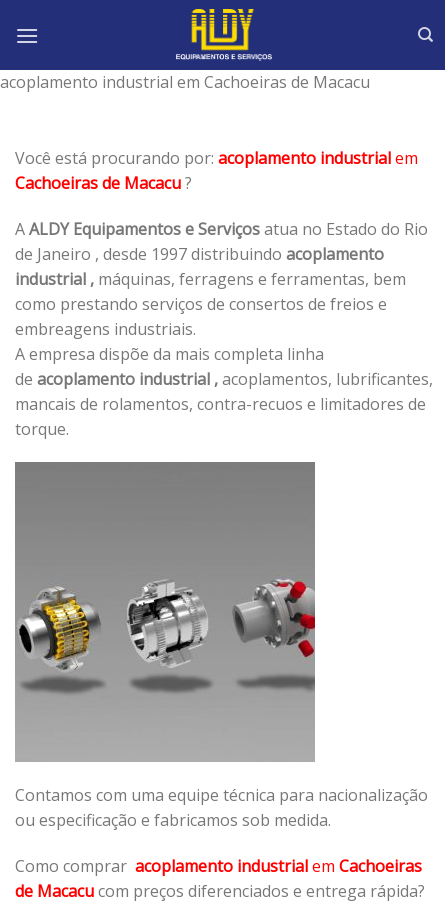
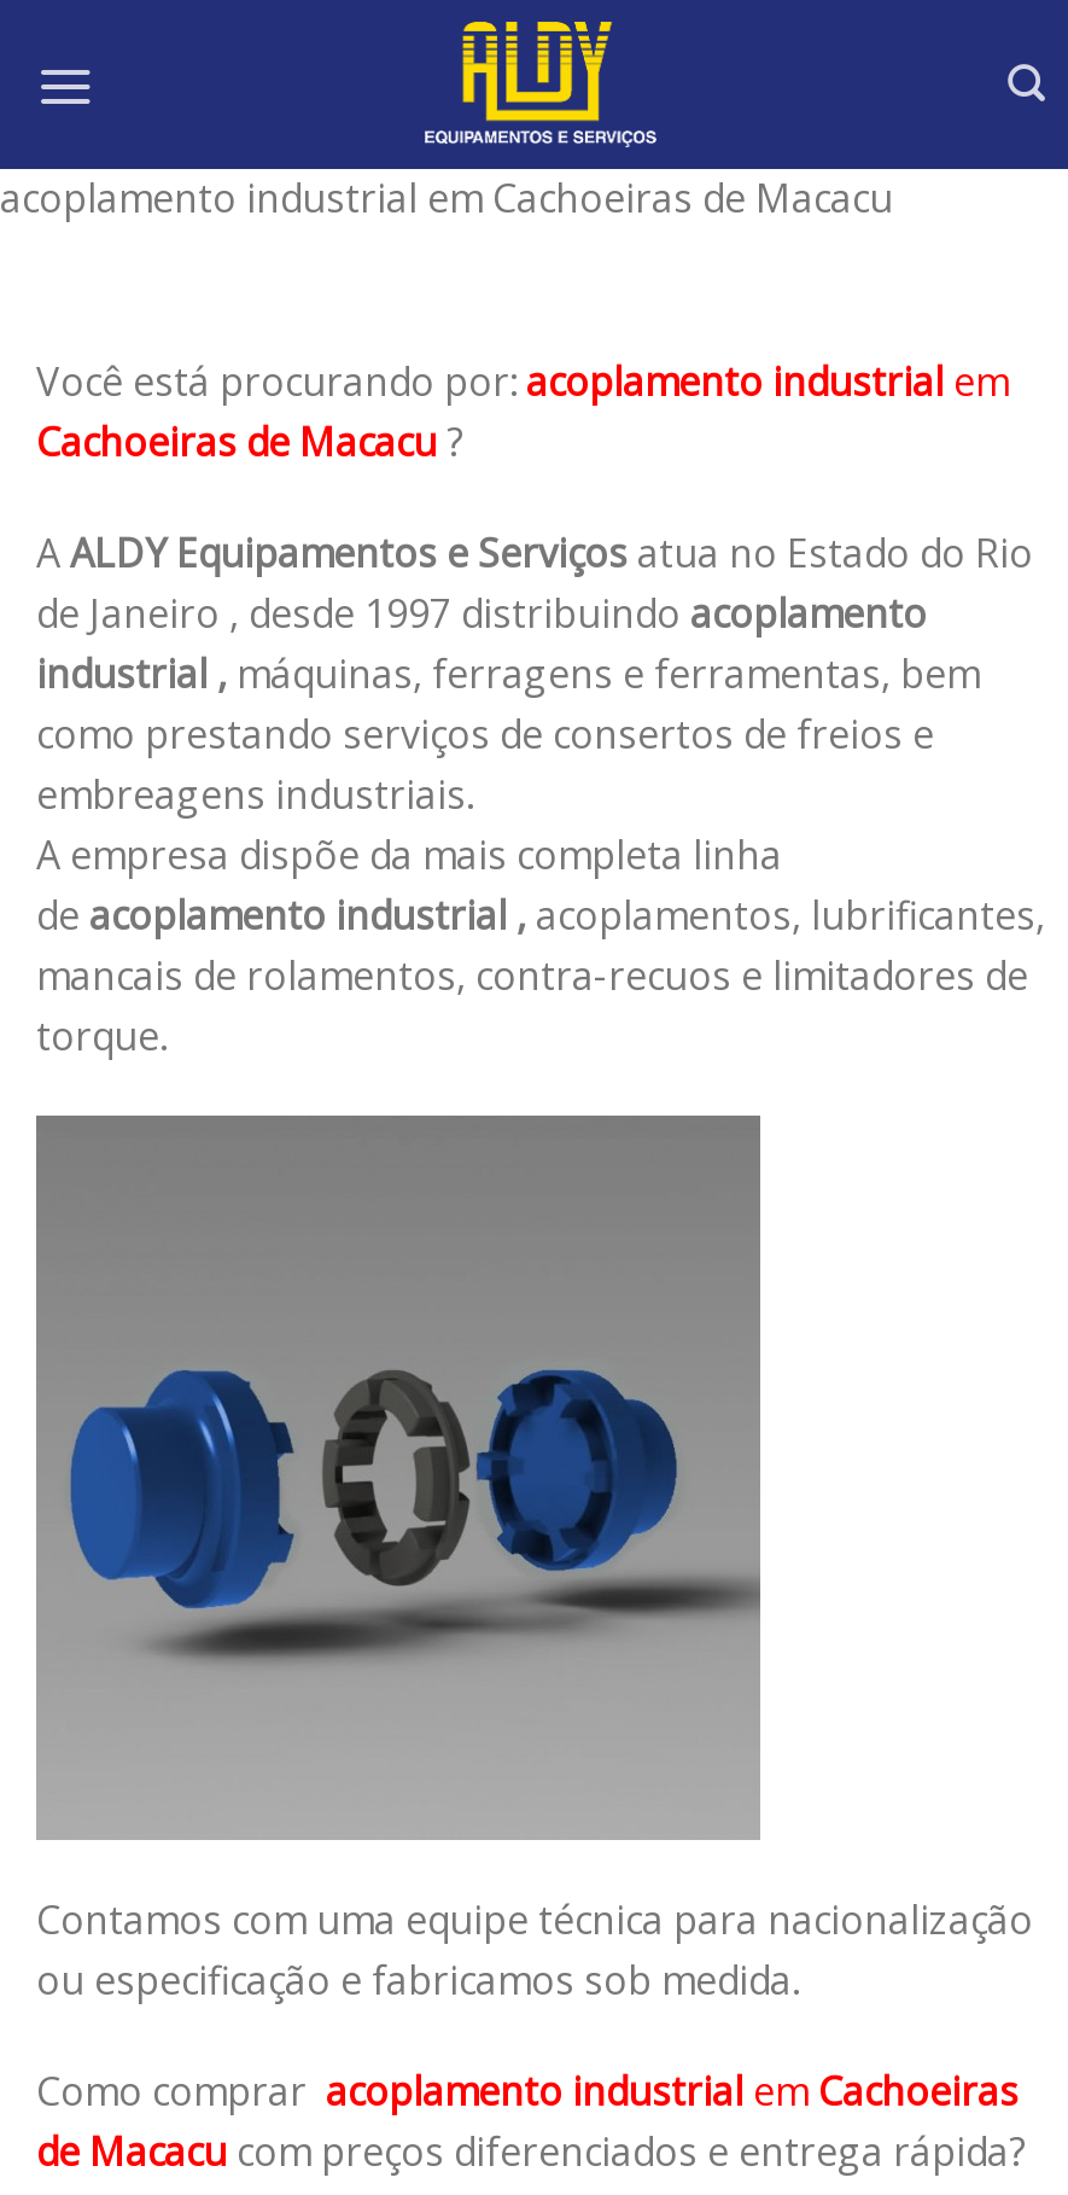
- [image]
+ [image]
